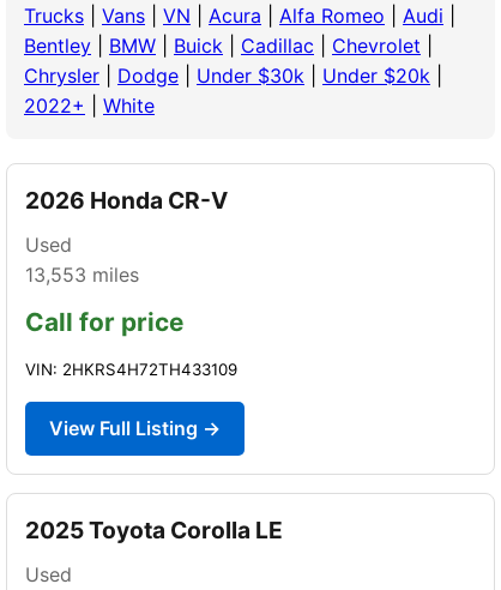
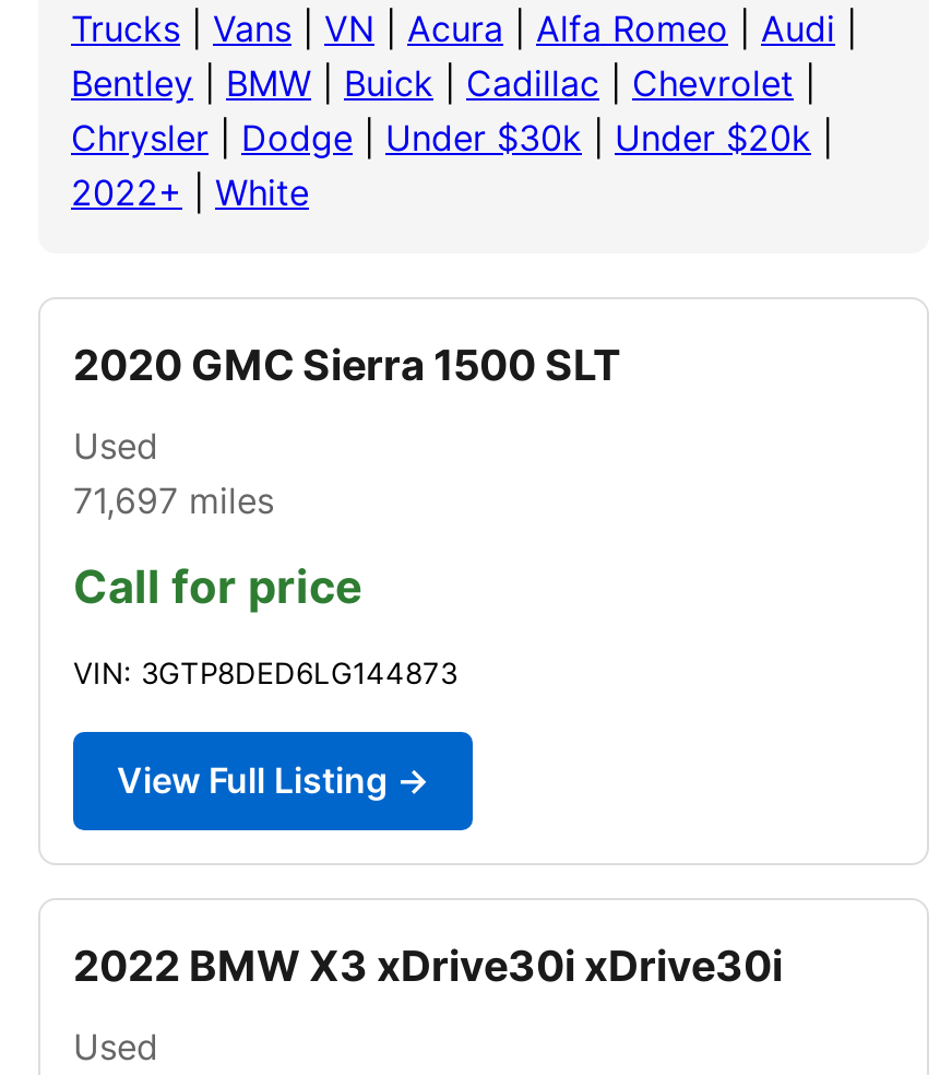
- 2026 Honda CR-V
+ 2020 GMC Sierra 1500 SLT

- 13,553 miles
+ 71,697 miles

- VIN: 2HKRS4H72TH433109
+ VIN: 3GTP8DED6LG144873

- 2025 Toyota Corolla LE
+ 2022 BMW X3 xDrive30i xDrive30i
